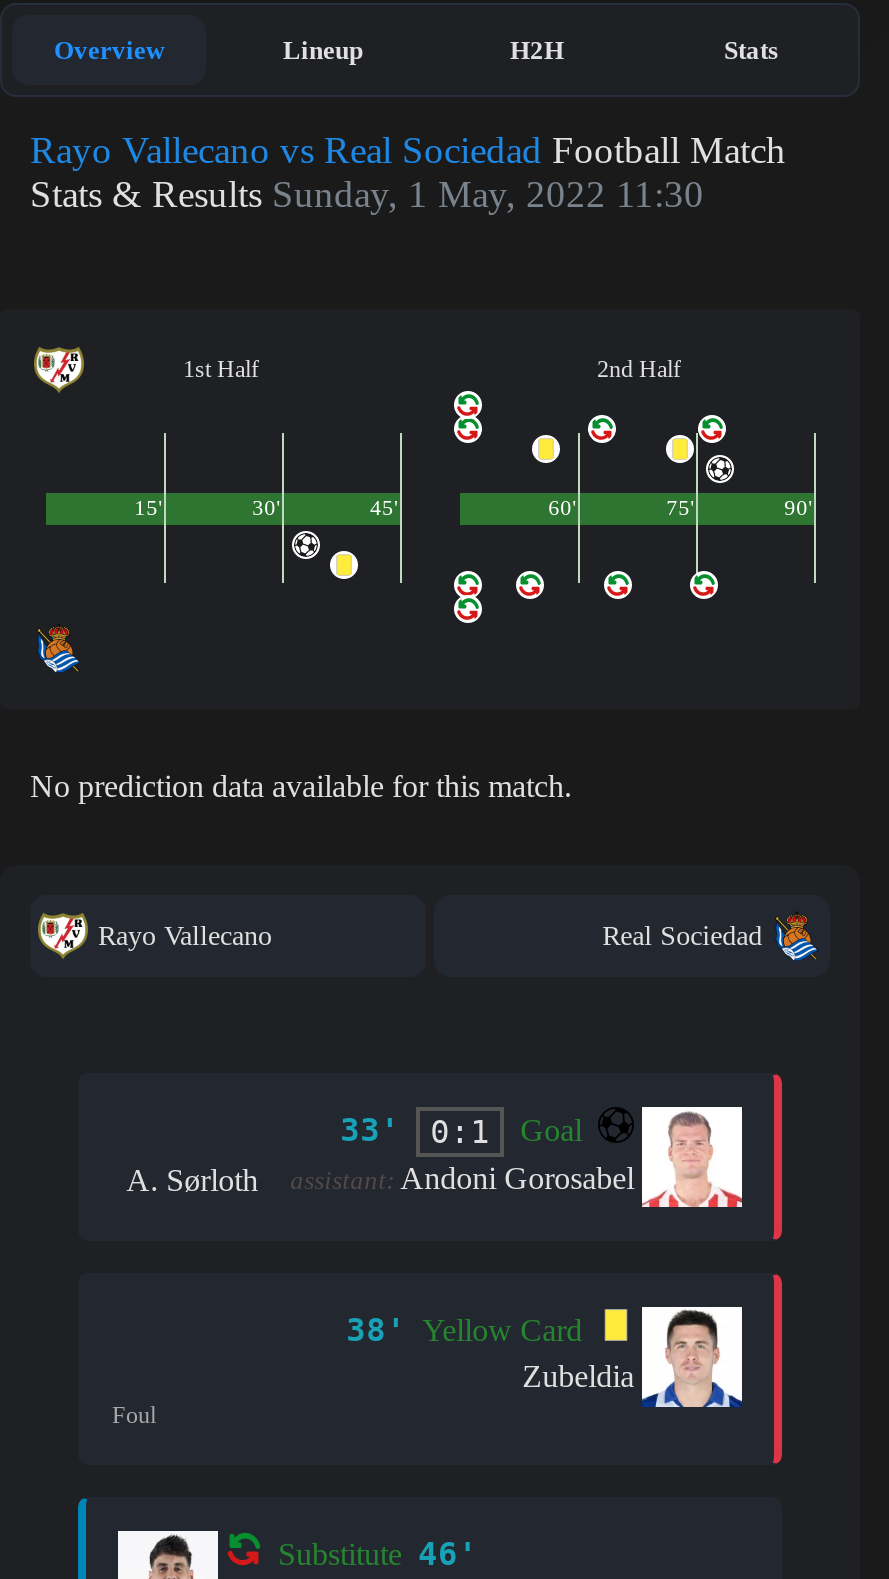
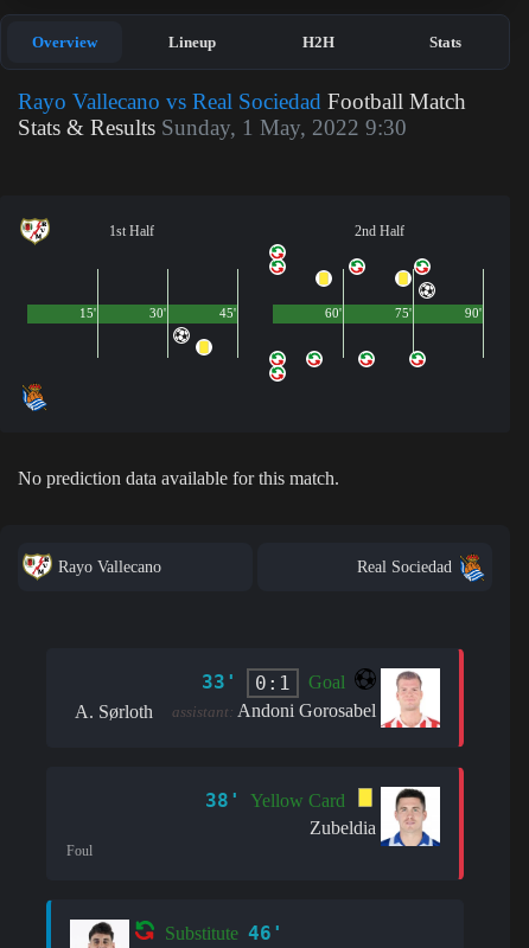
- Stats & Results Sunday, 1 May, 2022 11:30
+ Stats & Results Sunday, 1 May, 2022 9:30
